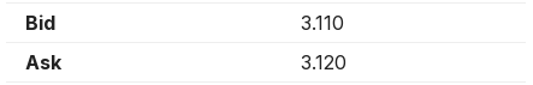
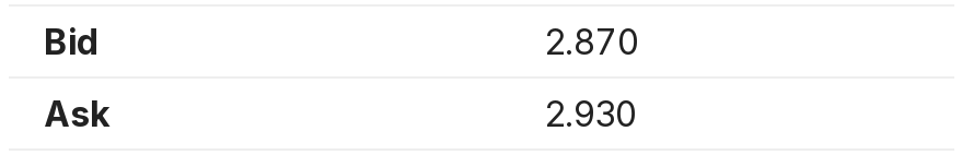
- 3.110
+ 2.870

- 3.120
+ 2.930
